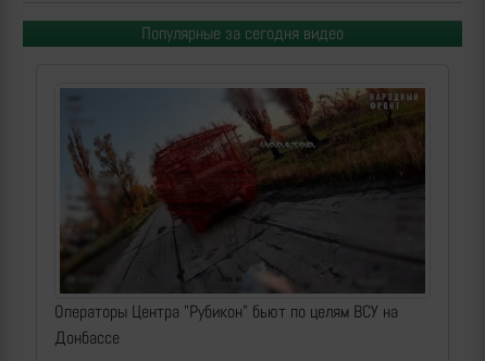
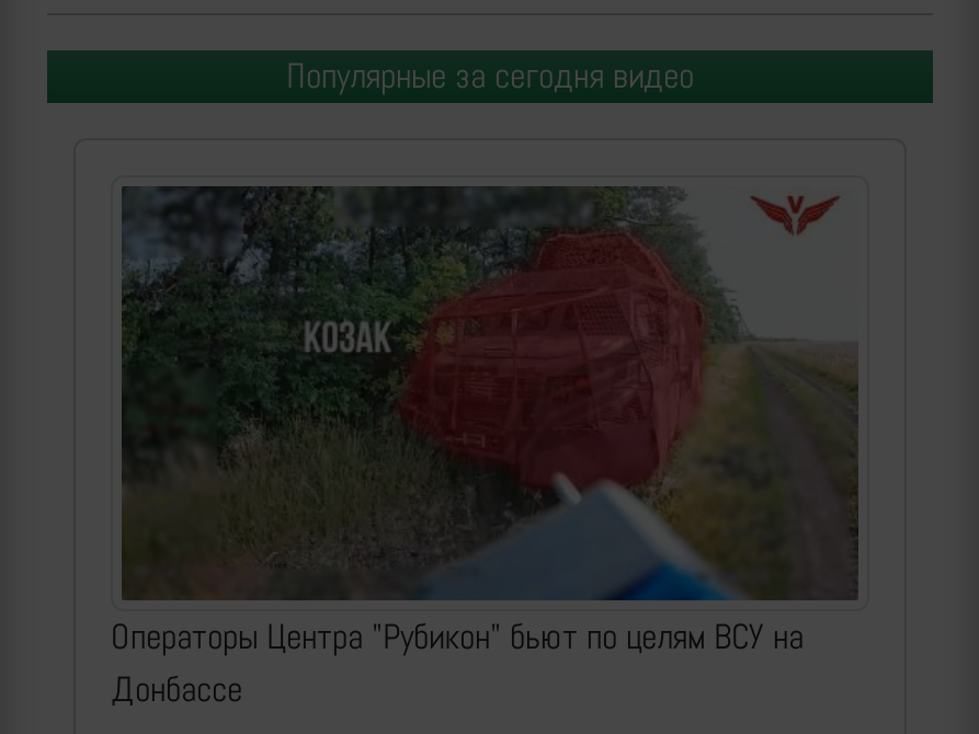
- [image]
+ [image]
